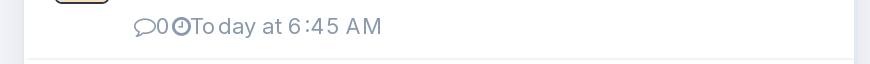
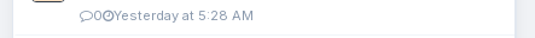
- Today at 6:45 AM
+ Yesterday at 5:28 AM
